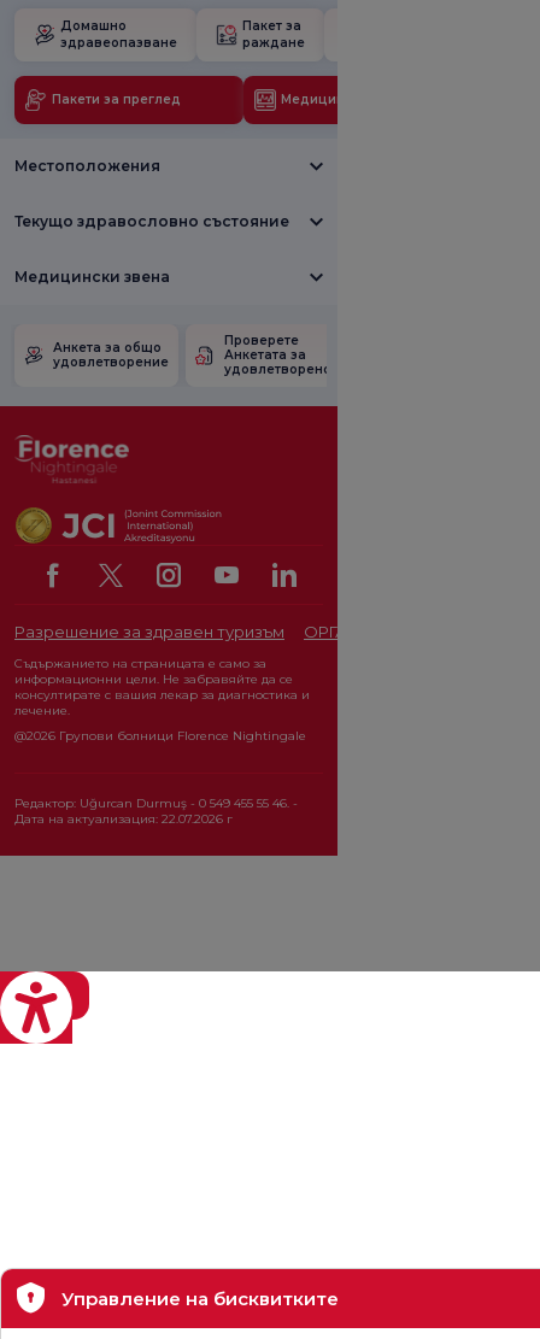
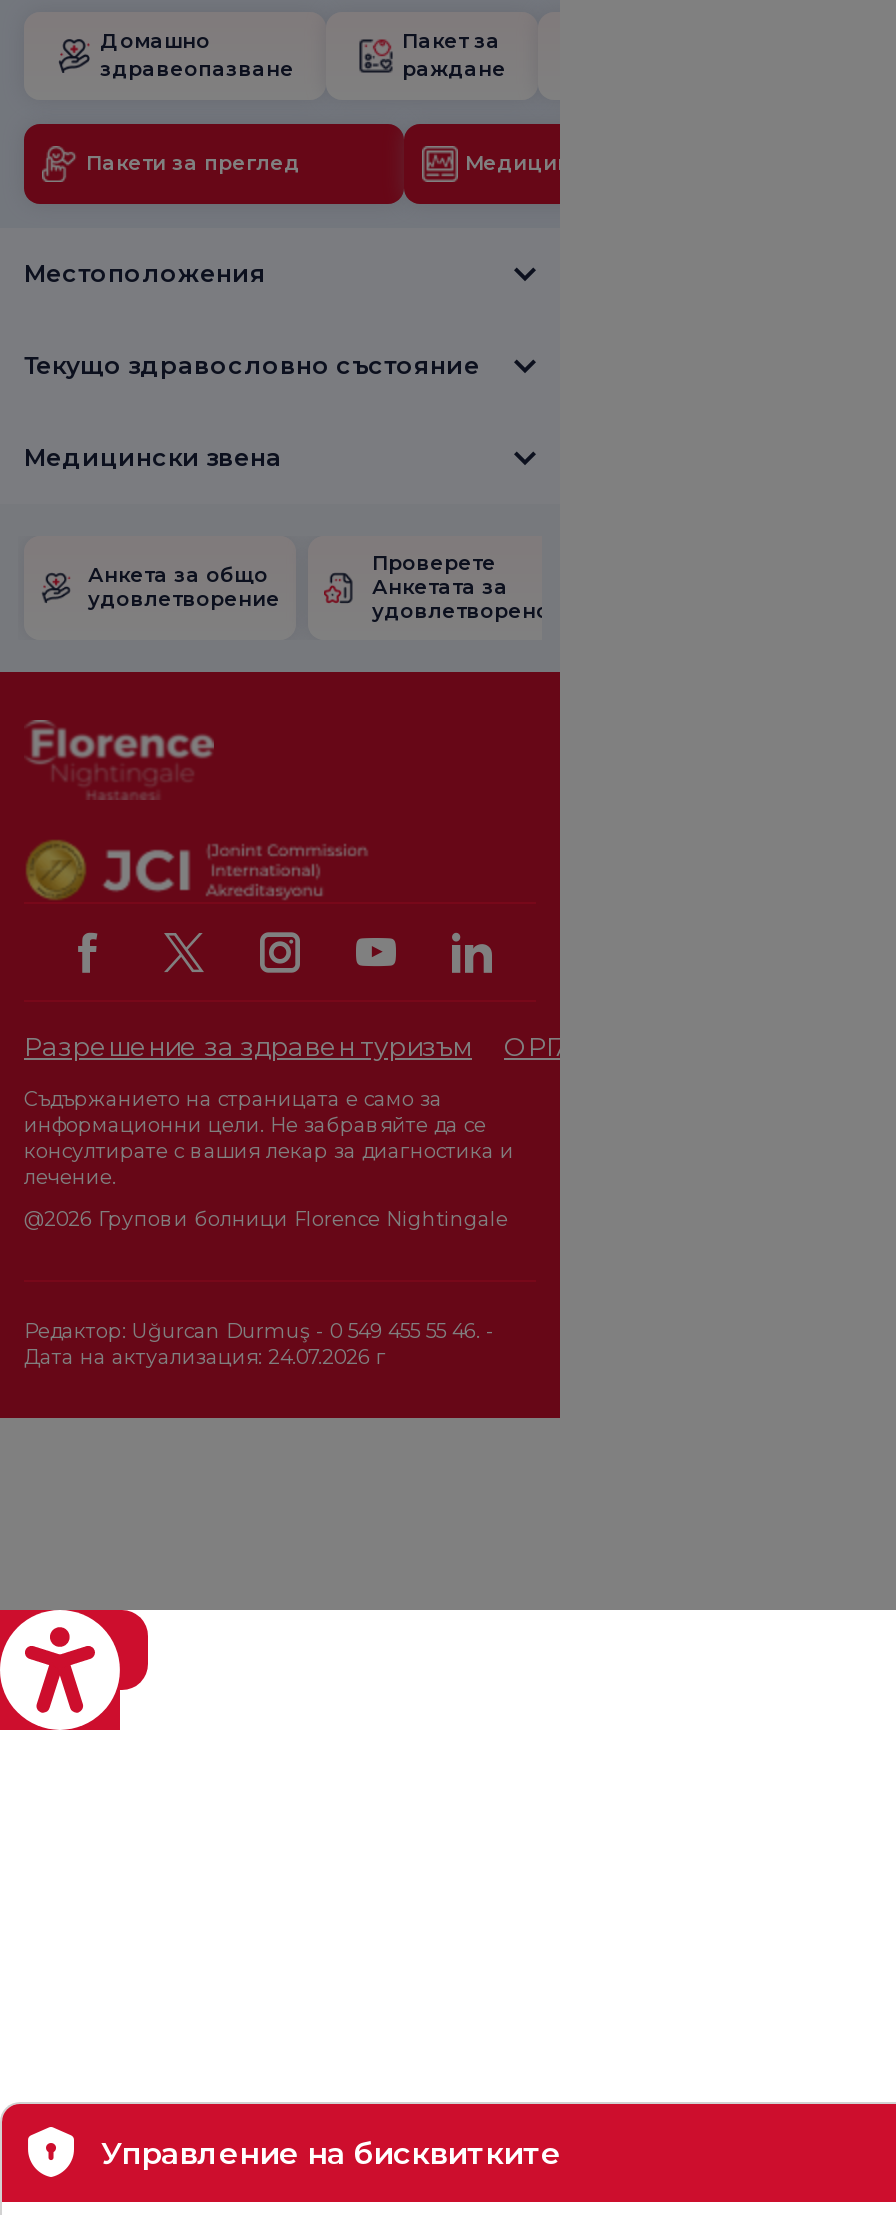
- Дата на актуализация: 22.07.2026 г
+ Дата на актуализация: 24.07.2026 г
